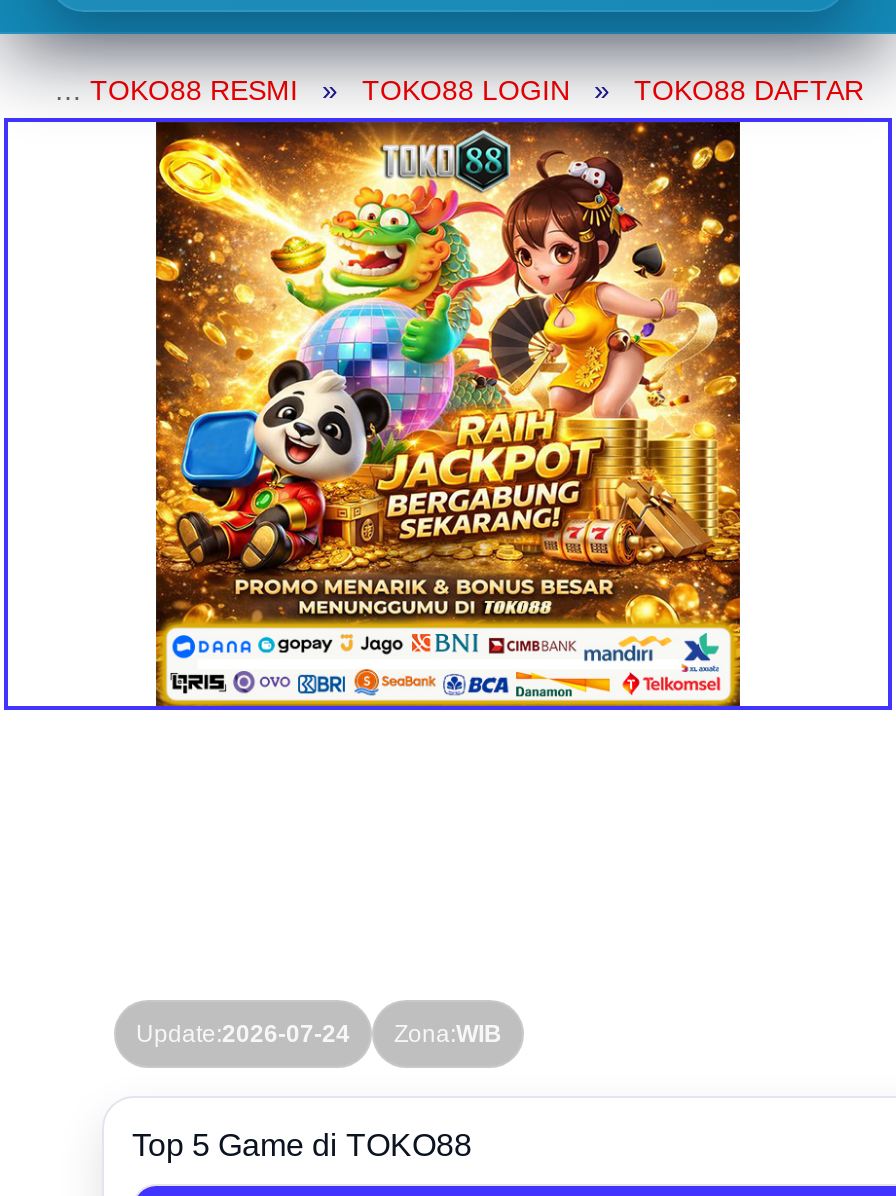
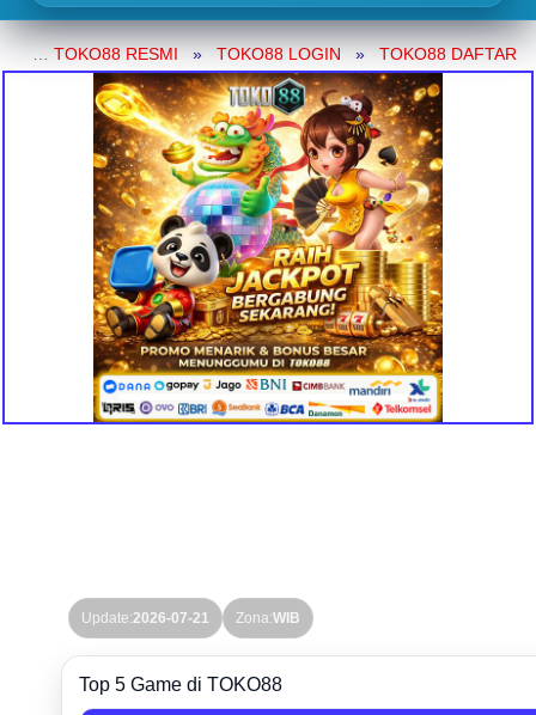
- Update:2026-07-24 Zona:WIB
+ Update:2026-07-21 Zona:WIB
